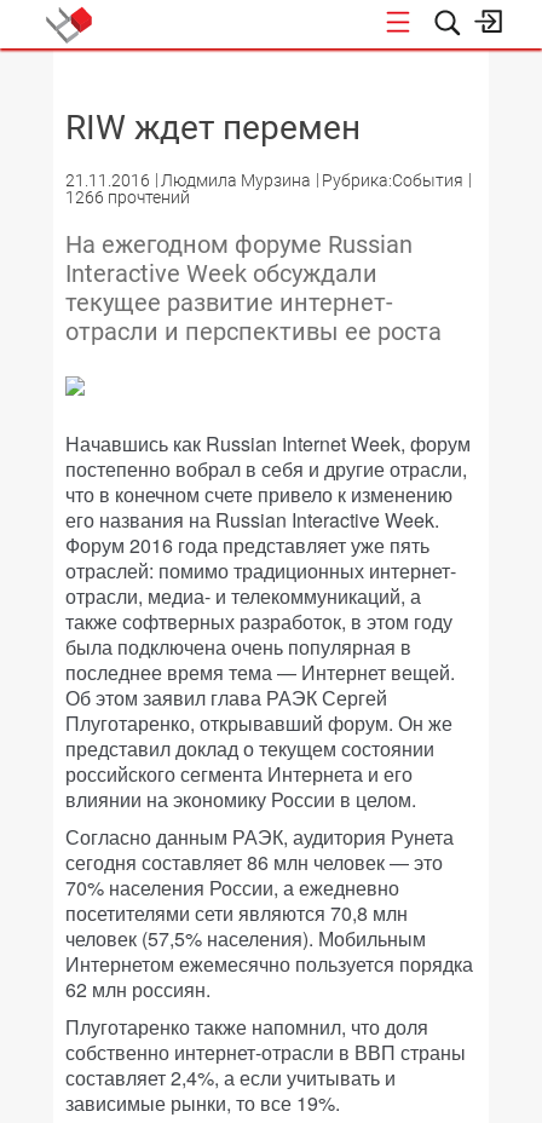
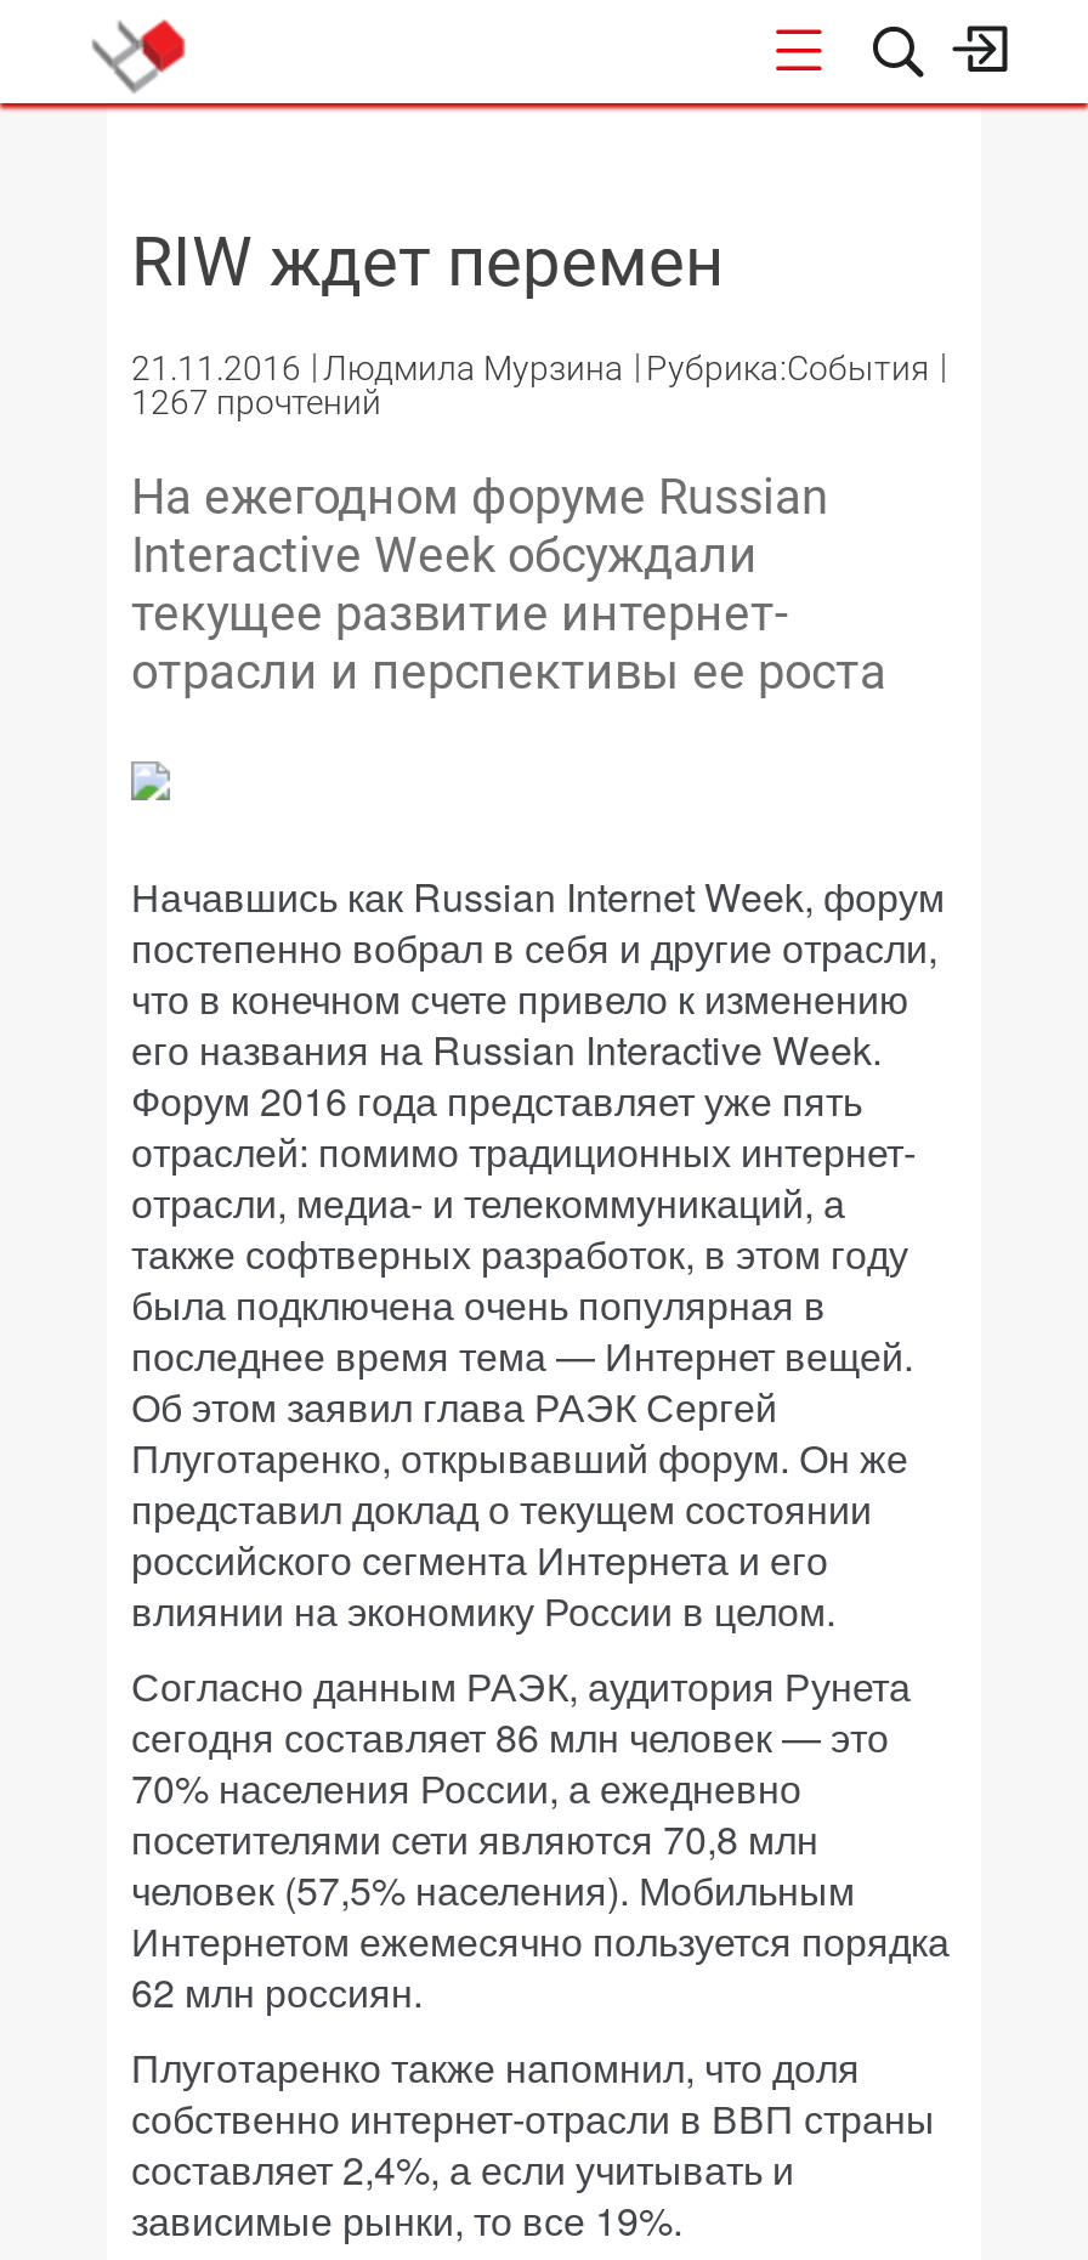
- 1266 прочтений
+ 1267 прочтений
